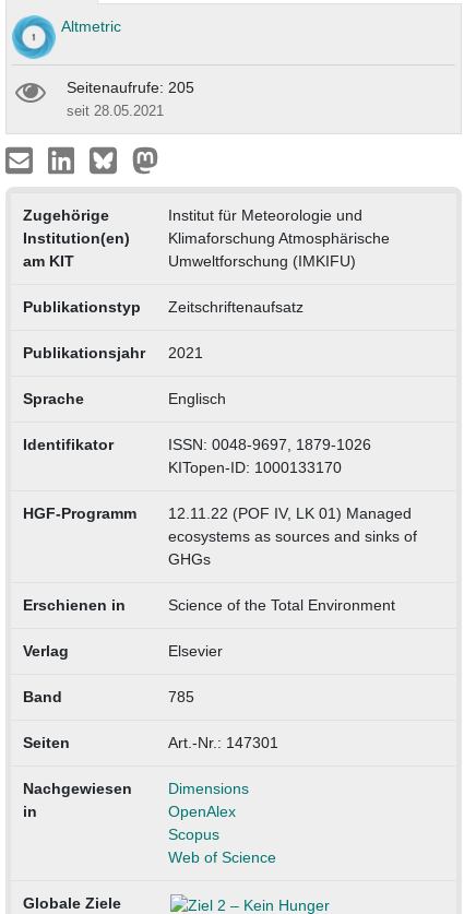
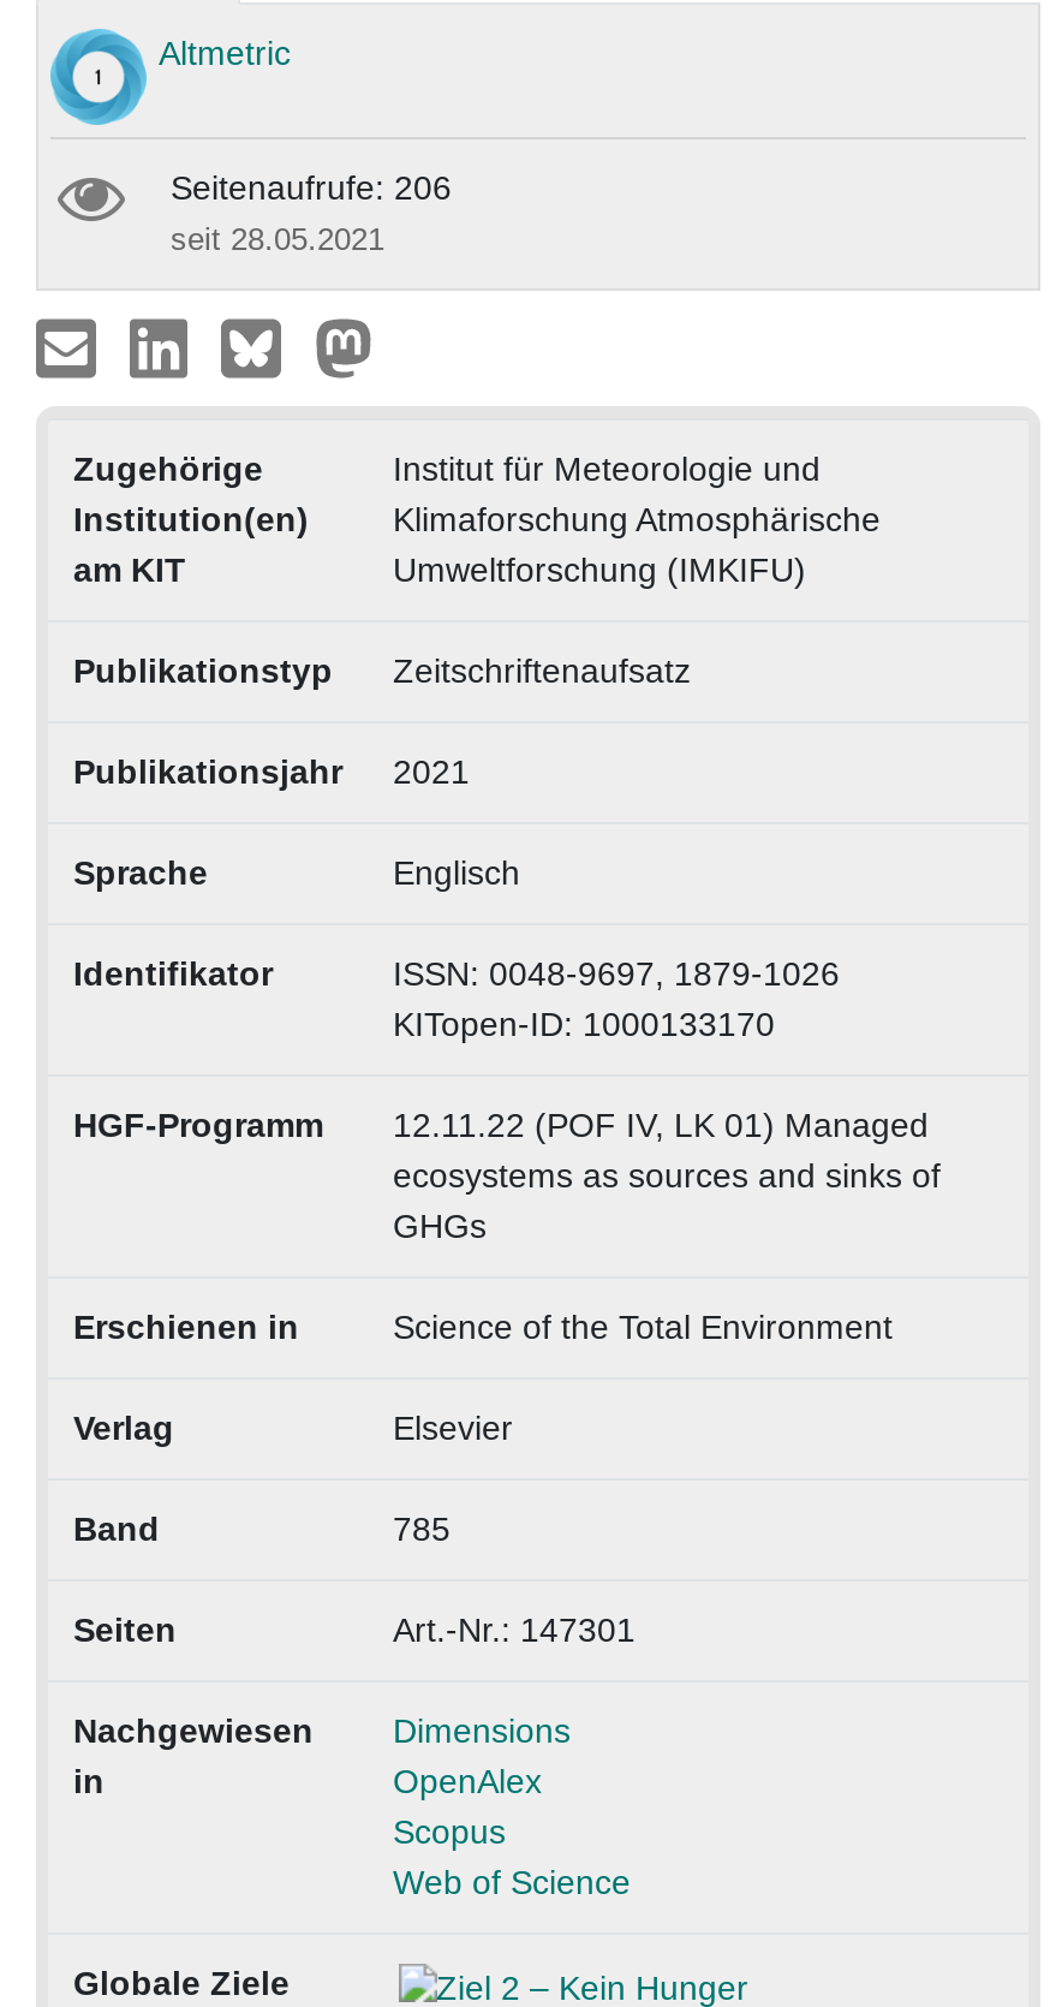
- Seitenaufrufe: 205
+ Seitenaufrufe: 206
